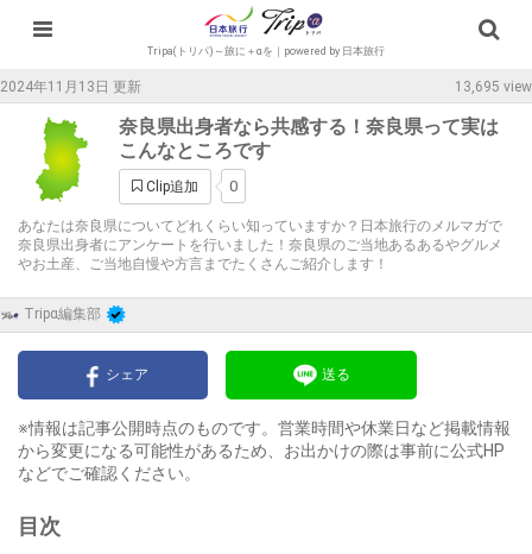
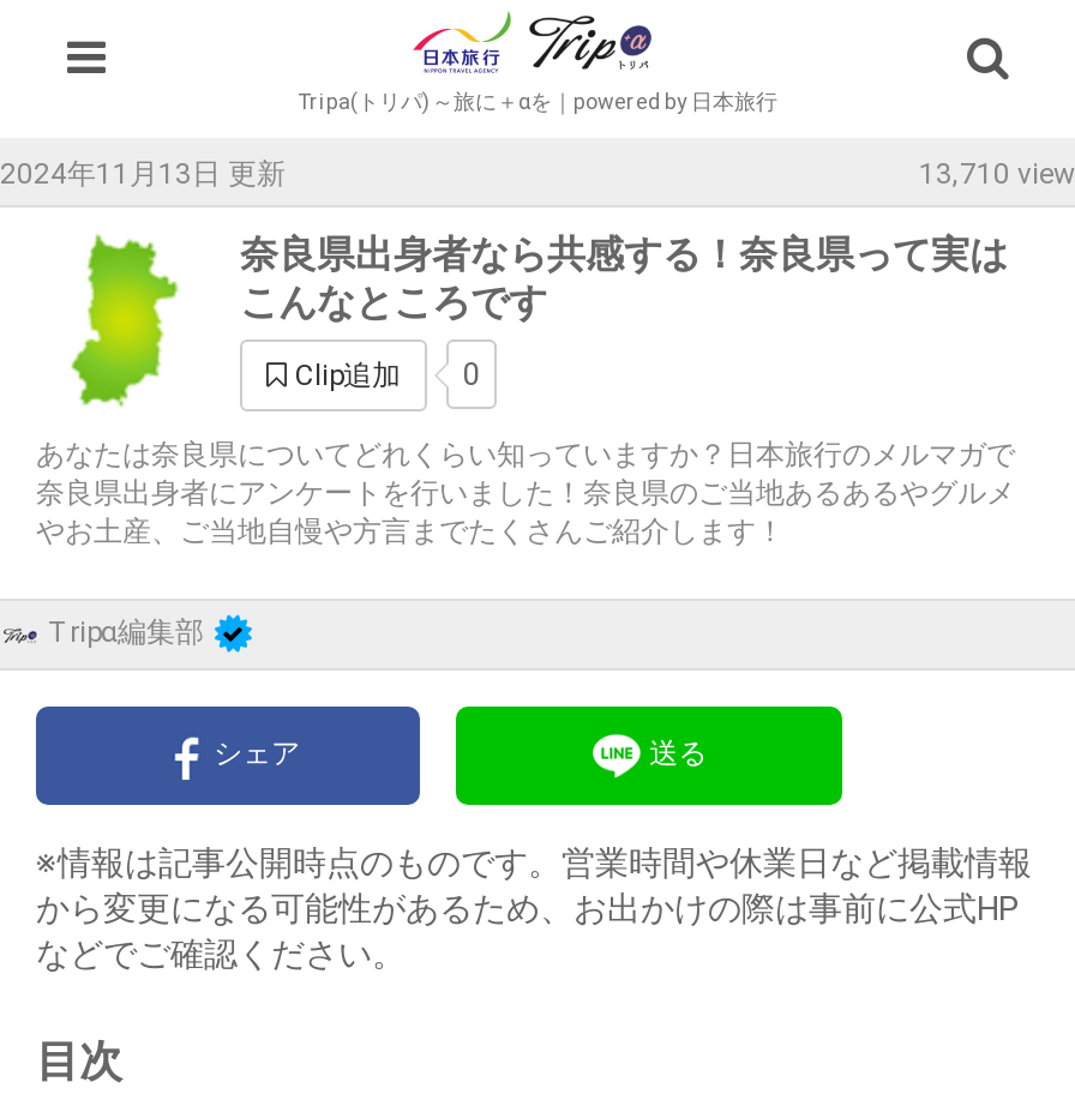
- 13,695 view
+ 13,710 view
